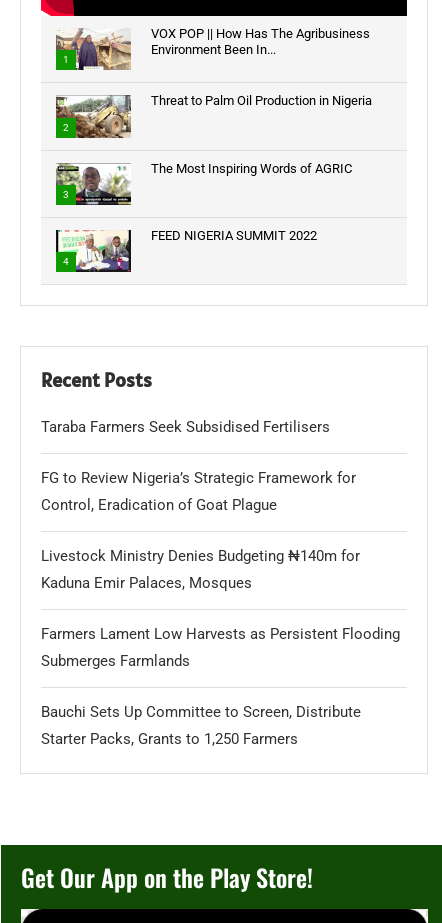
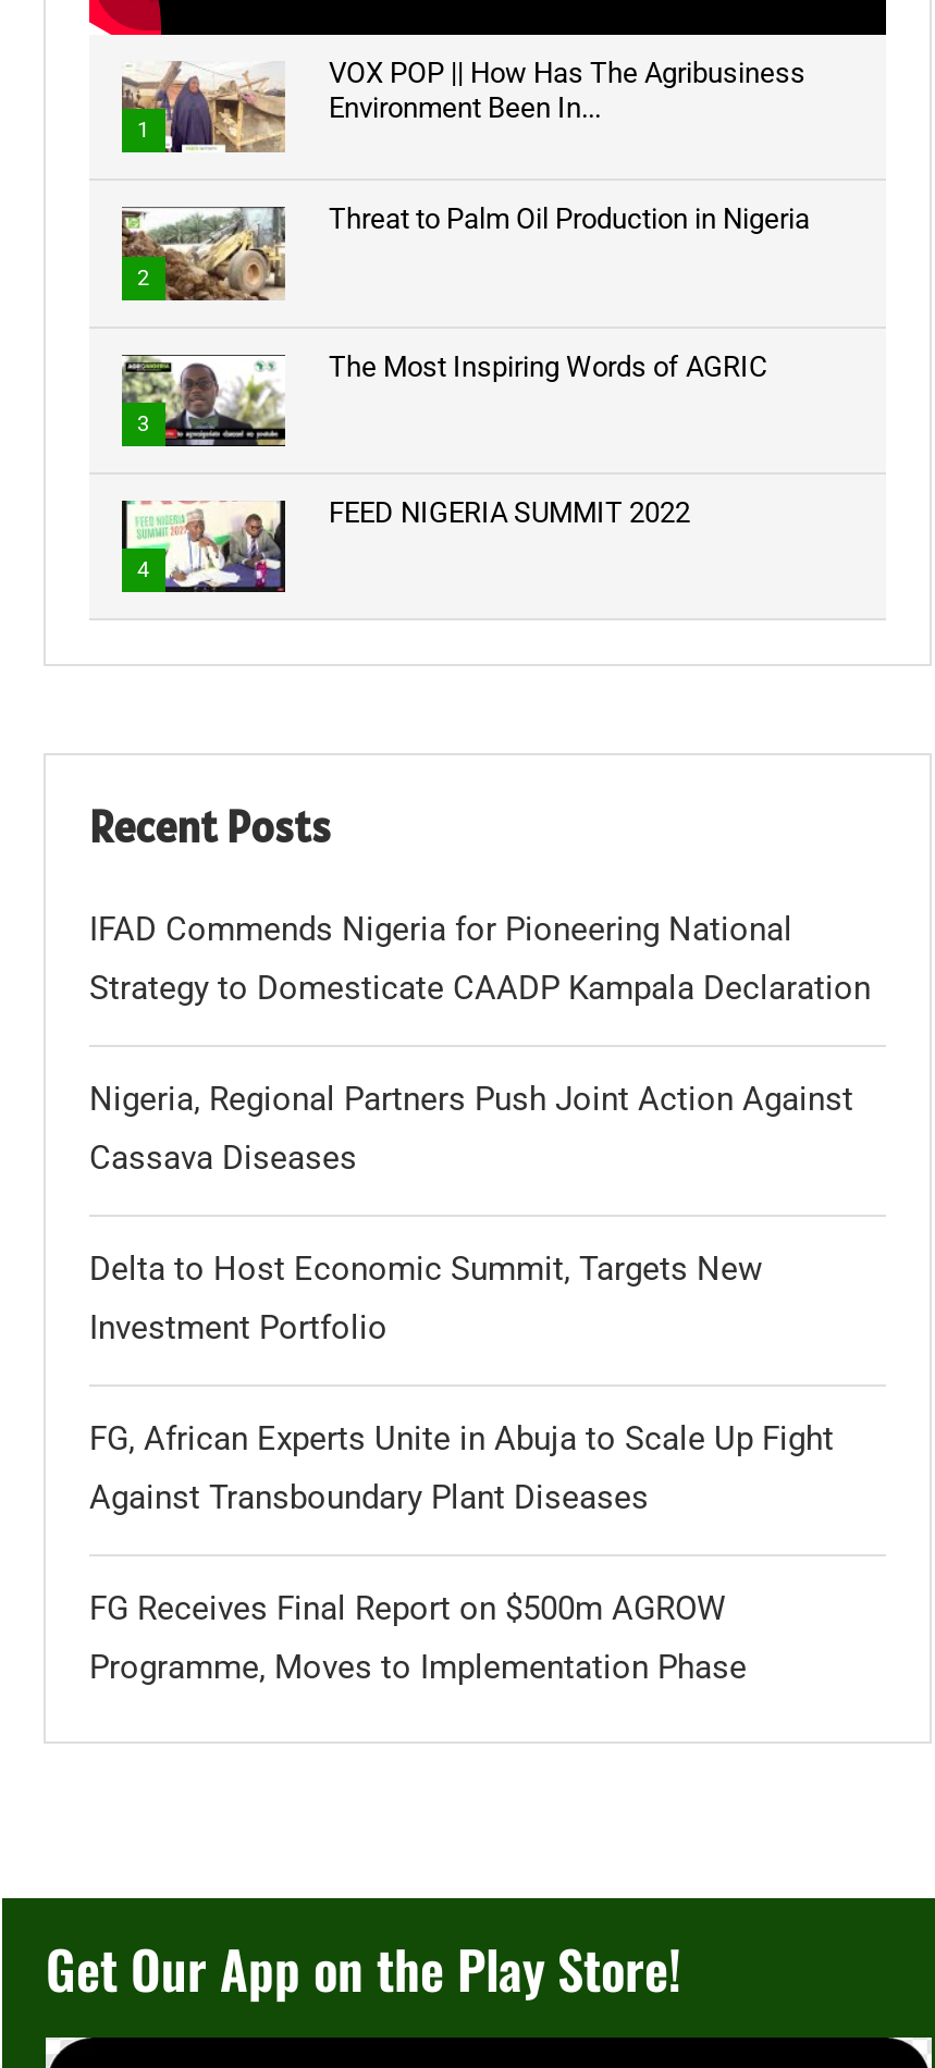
- Taraba Farmers Seek Subsidised Fertilisers
- FG to Review Nigeria’s Strategic Framework for
- Control, Eradication of Goat Plague
- Livestock Ministry Denies Budgeting ₦140m for
- Kaduna Emir Palaces, Mosques
- Farmers Lament Low Harvests as Persistent Flooding
- Submerges Farmlands
- Bauchi Sets Up Committee to Screen, Distribute
- Starter Packs, Grants to 1,250 Farmers
+ IFAD Commends Nigeria for Pioneering National
+ Strategy to Domesticate CAADP Kampala Declaration
+ Nigeria, Regional Partners Push Joint Action Against
+ Cassava Diseases
+ Delta to Host Economic Summit, Targets New
+ Investment Portfolio
+ FG, African Experts Unite in Abuja to Scale Up Fight
+ Against Transboundary Plant Diseases
+ FG Receives Final Report on $500m AGROW
+ Programme, Moves to Implementation Phase
